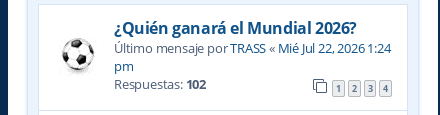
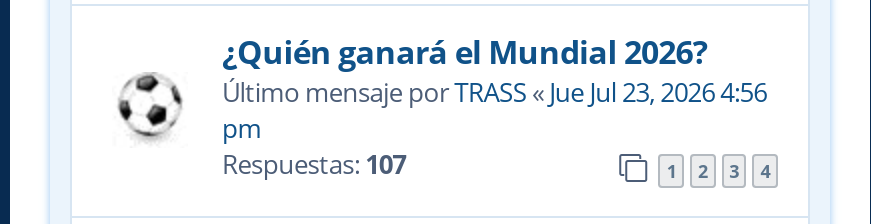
- Último mensaje porTRASS «Mié Jul 22, 2026 1:24
+ Último mensaje porTRASS «Jue Jul 23, 2026 4:56

- Respuestas: 102
+ Respuestas: 107
